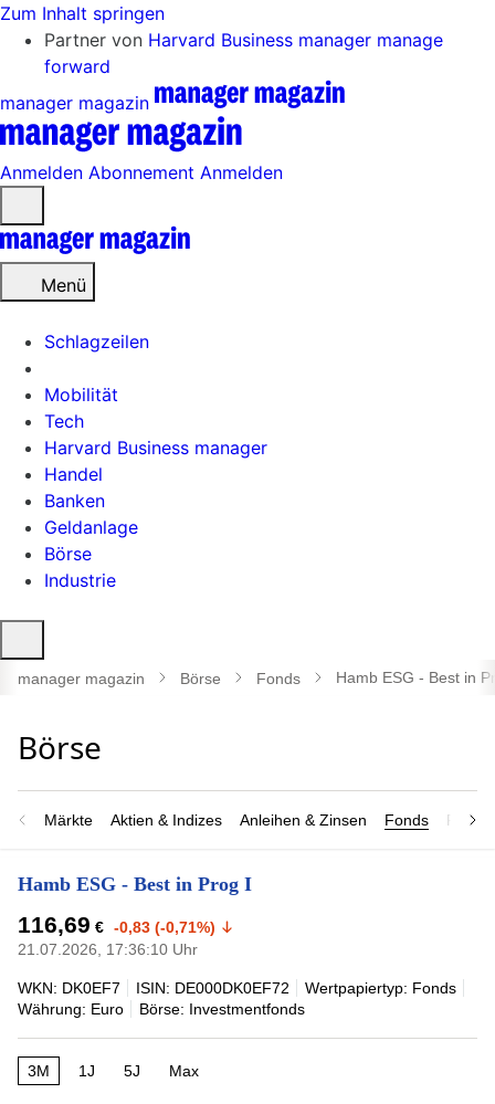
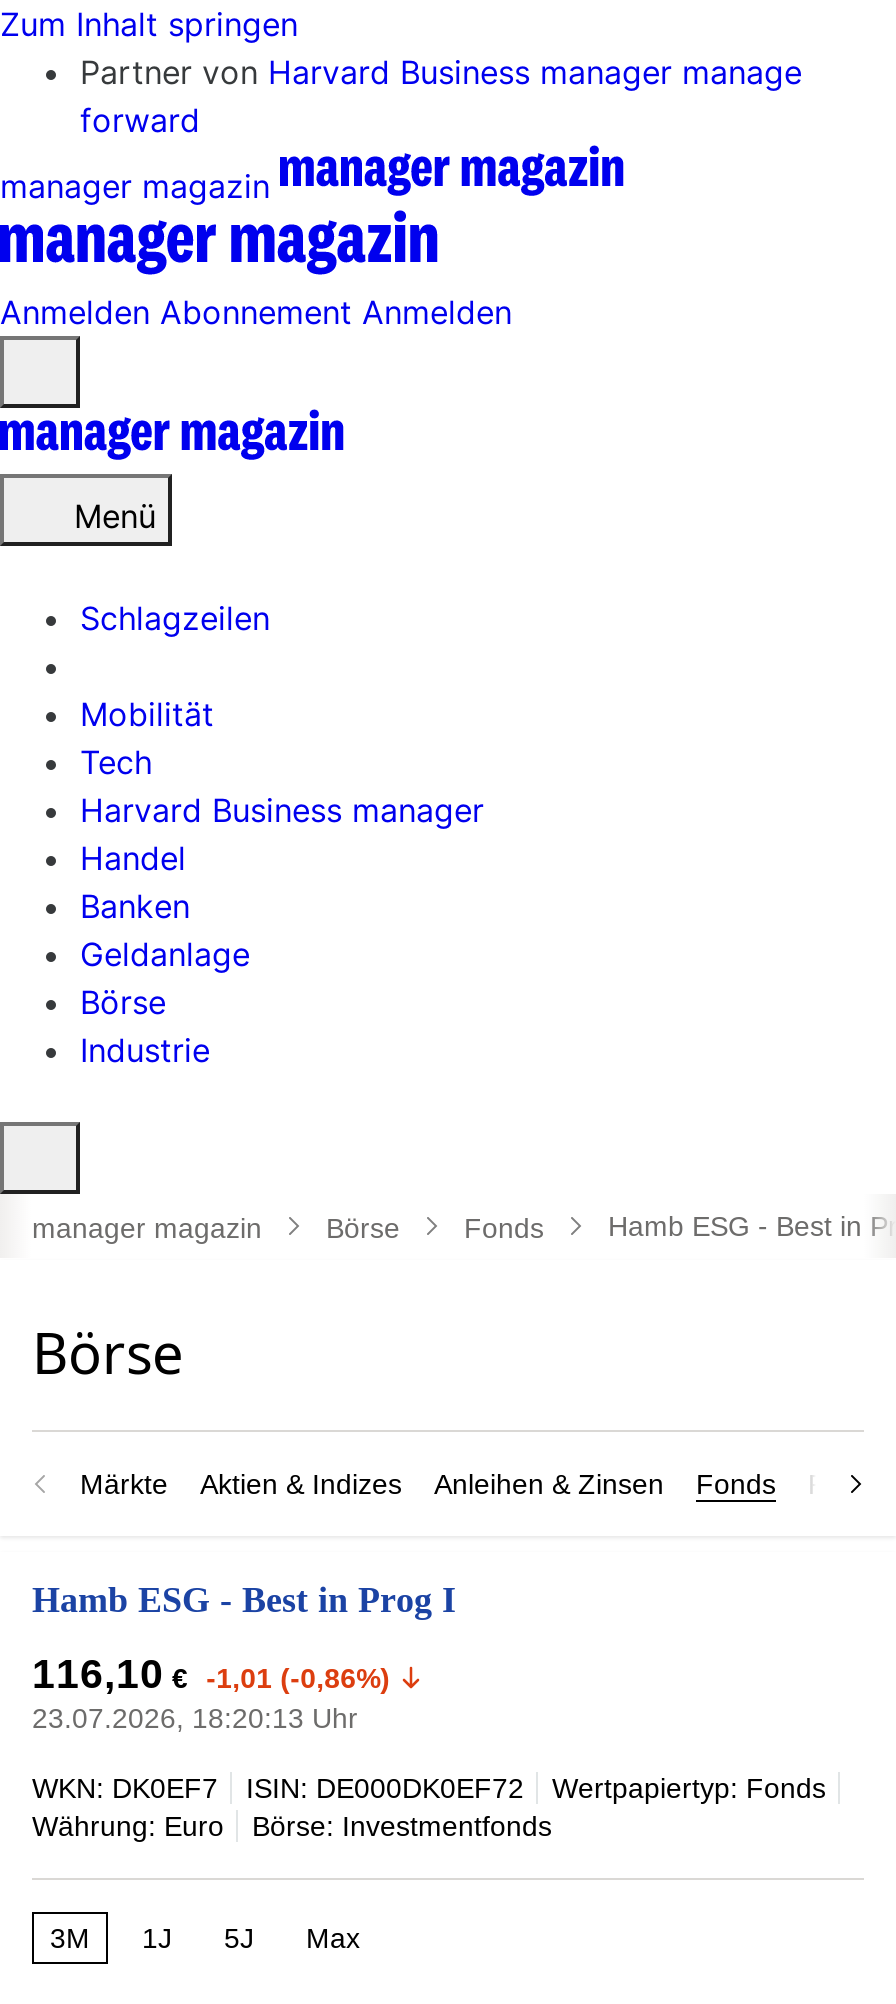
- 116,69 € -0,83 (-0,71%)
+ 116,10 € -1,01 (-0,86%)

- 21.07.2026, 17:36:10 Uhr
+ 23.07.2026, 18:20:13 Uhr
